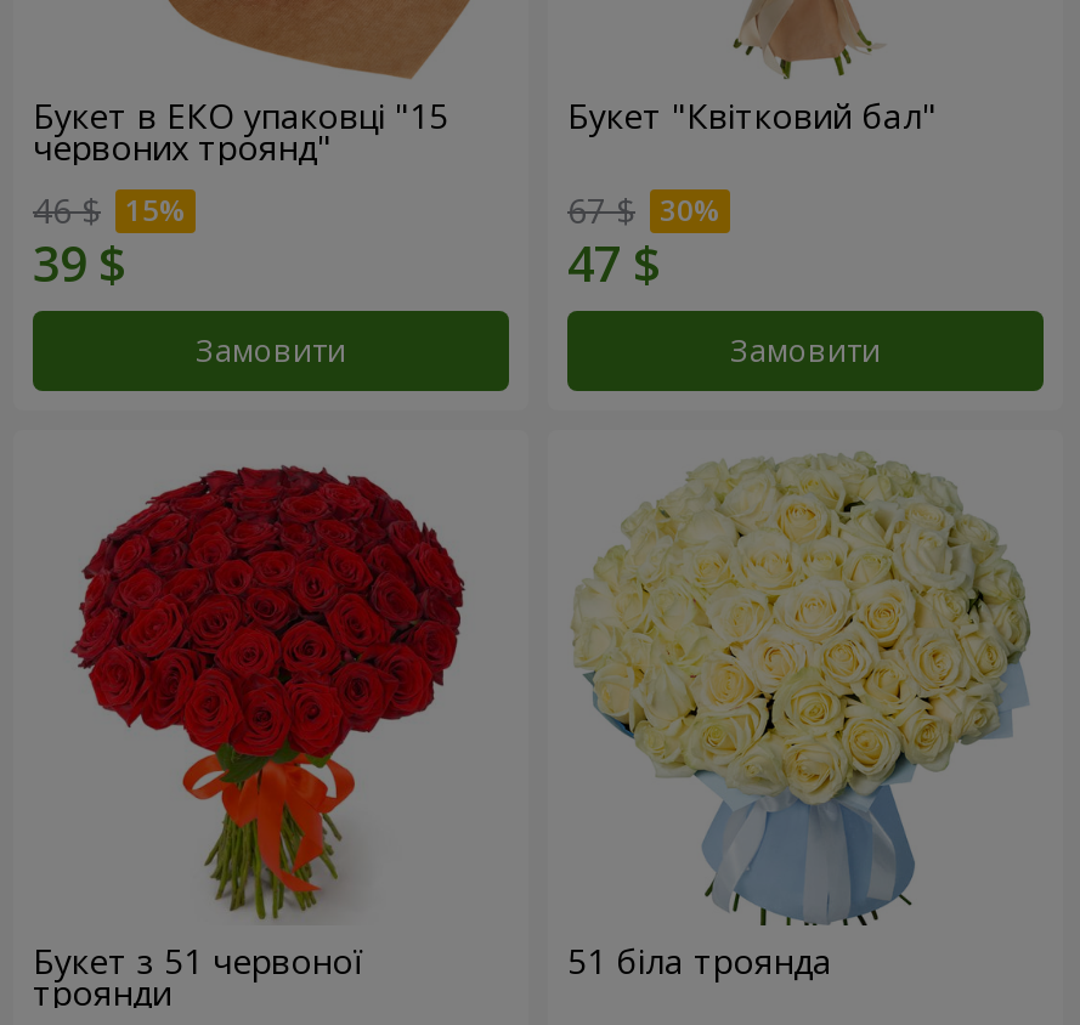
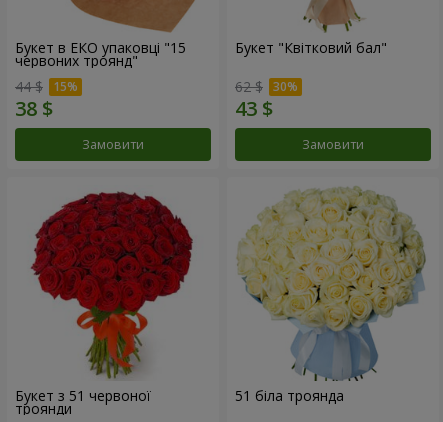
- 46 $
+ 44 $

- 67 $
+ 62 $
